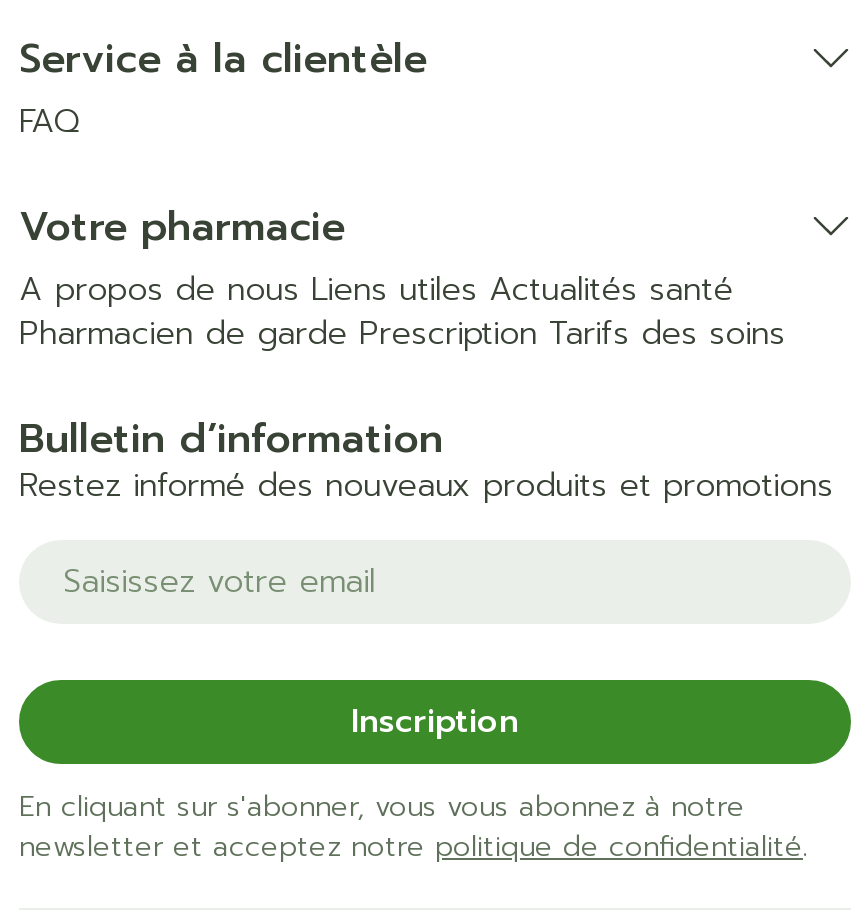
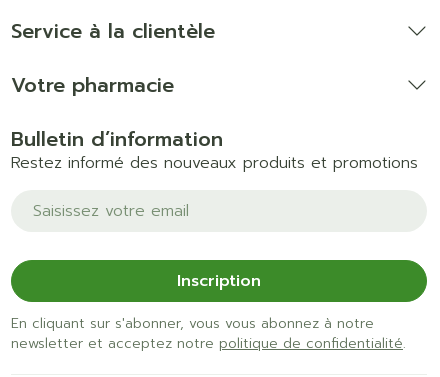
- FAQ

- A propos de nous Liens utiles Actualités santé
- Pharmacien de garde Prescription Tarifs des soins
